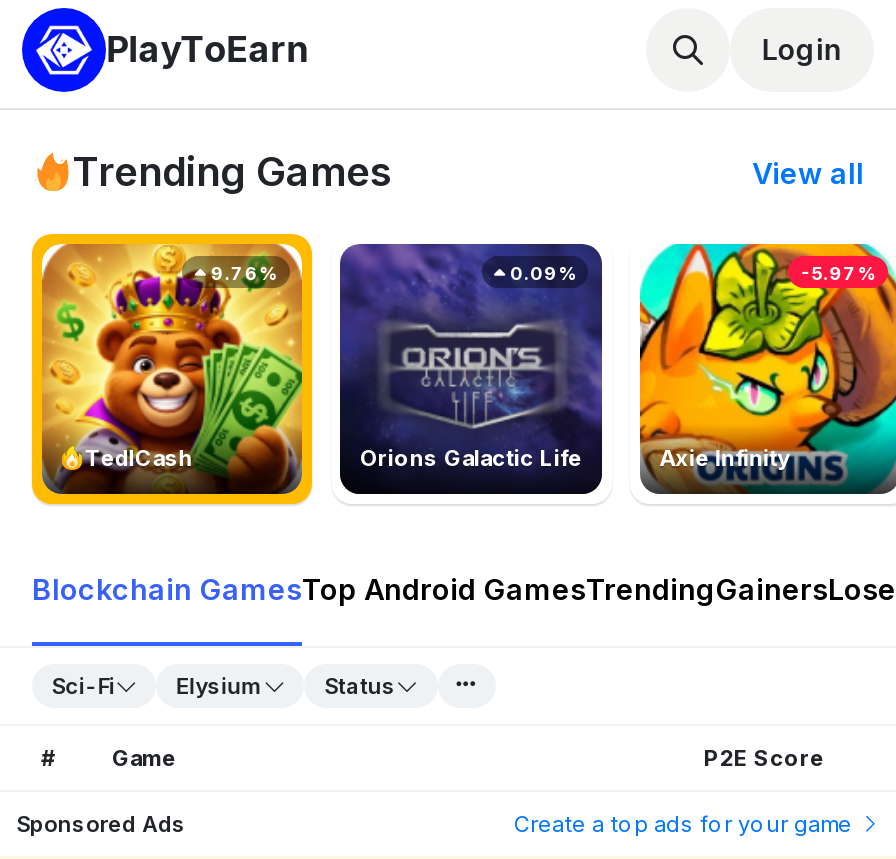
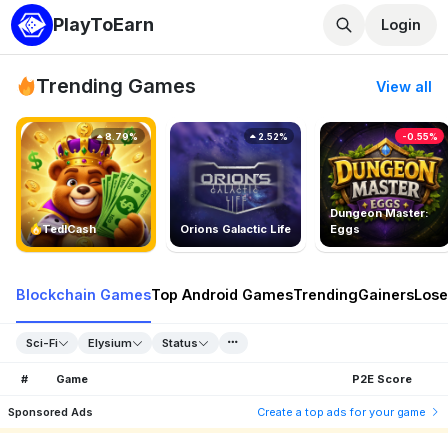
- [image]
- Axie Infinity
+ [image]
+ Dungeon Master:
+ Eggs

- 9.76%
+ 8.79%

- 0.09%
+ 2.52%

- -5.97%
+ -0.55%
